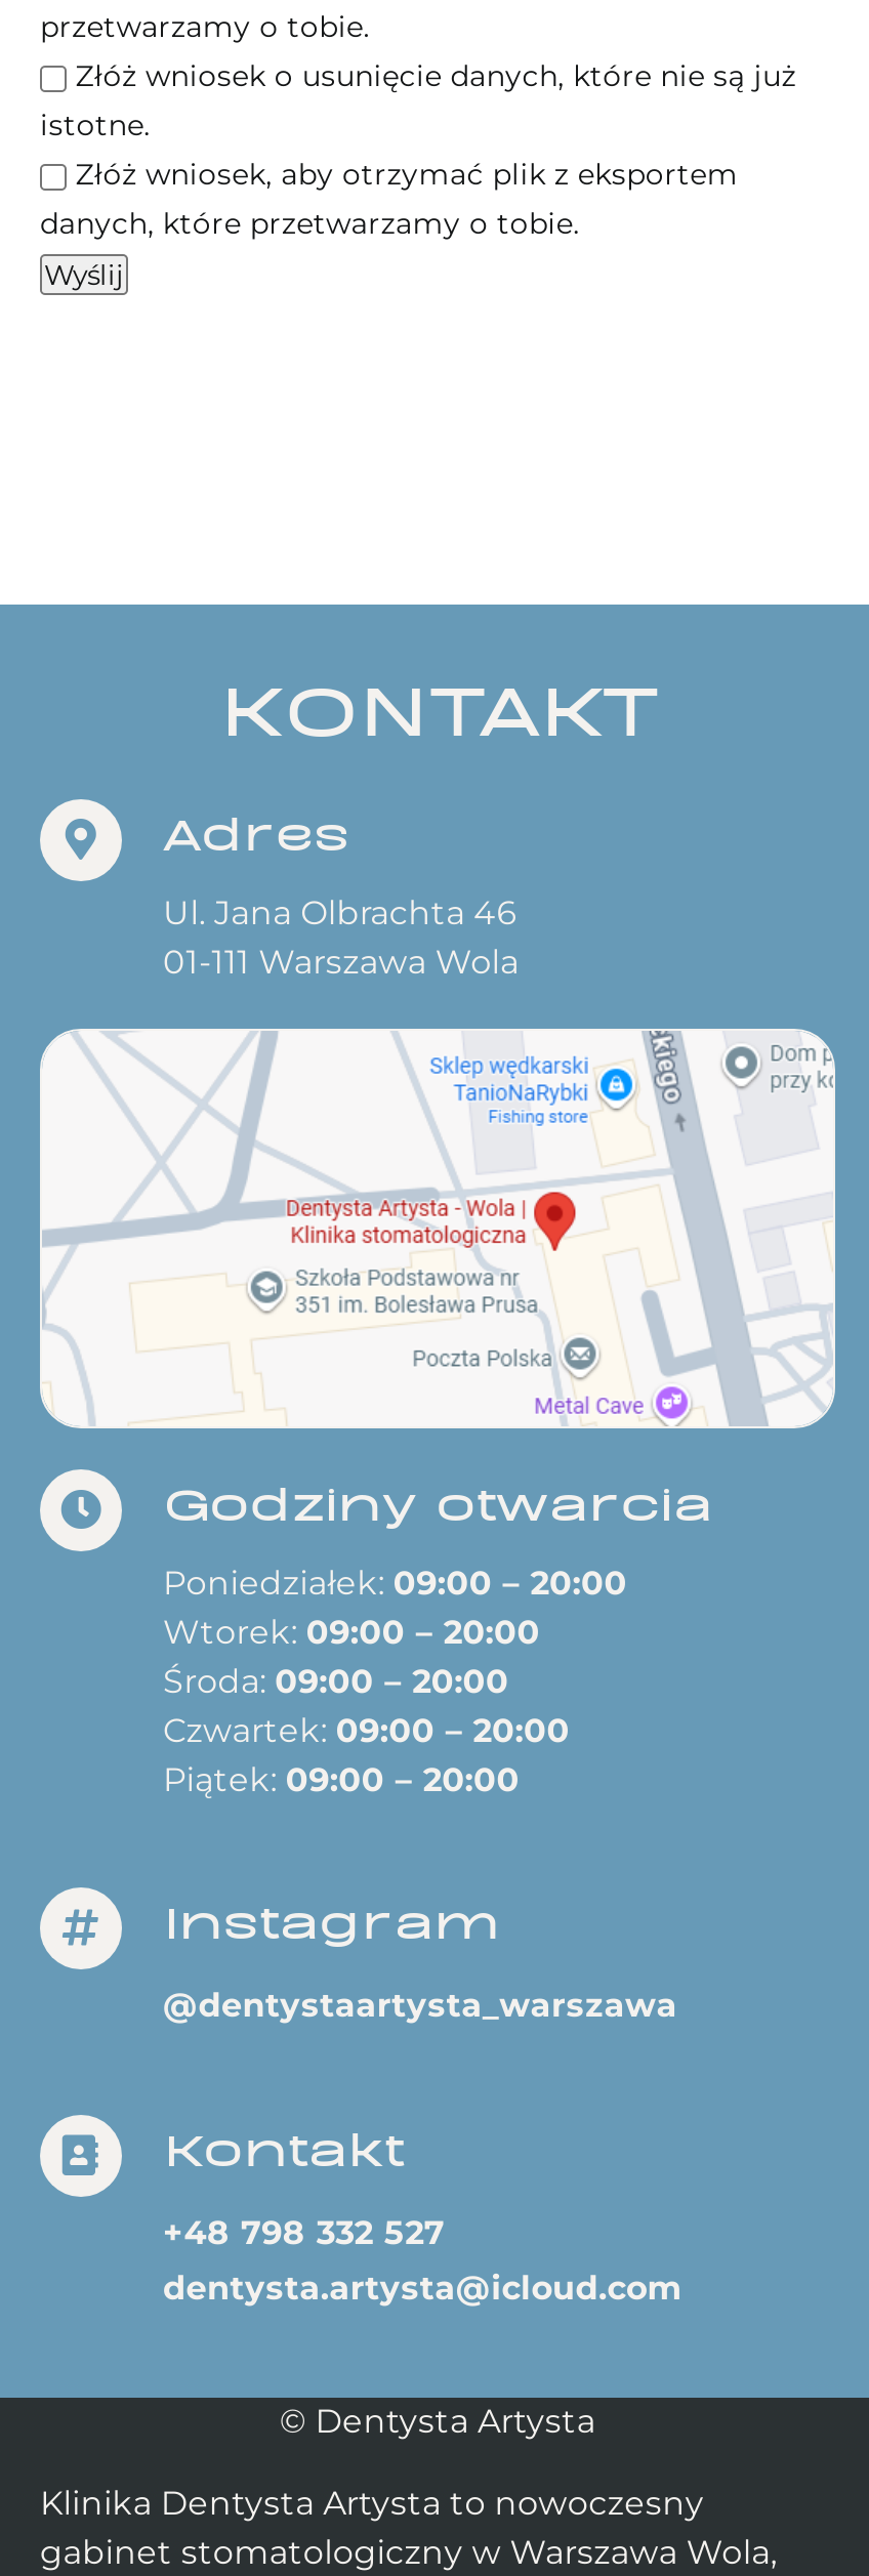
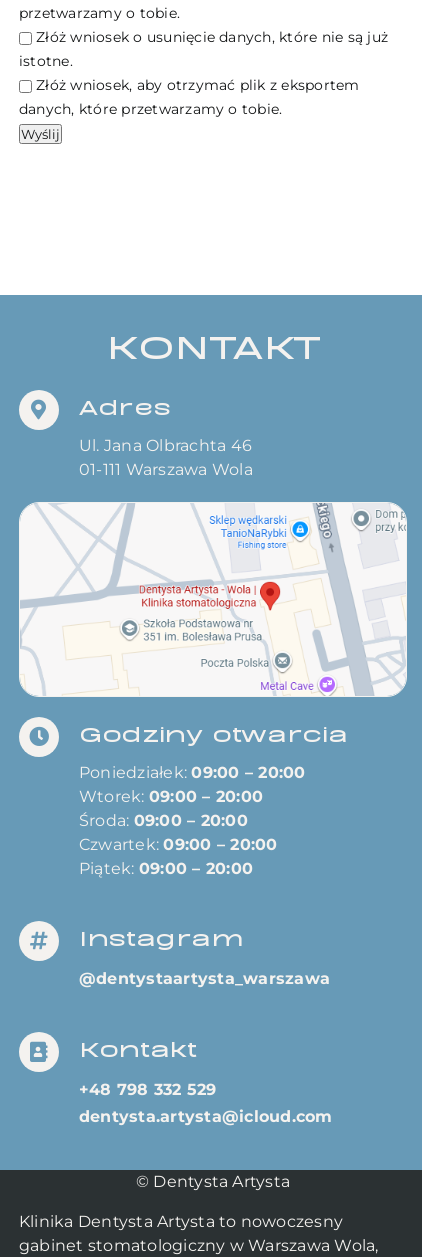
- +48 798 332 527
+ +48 798 332 529
